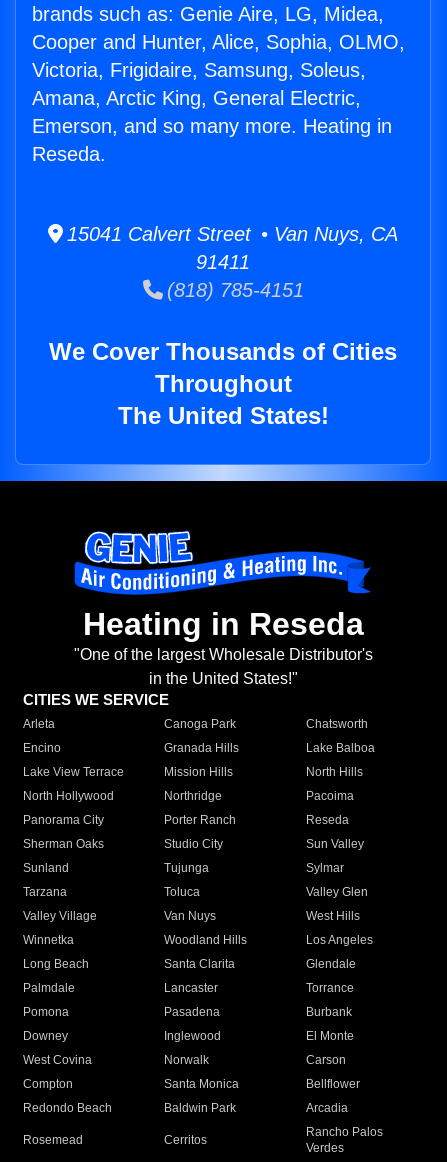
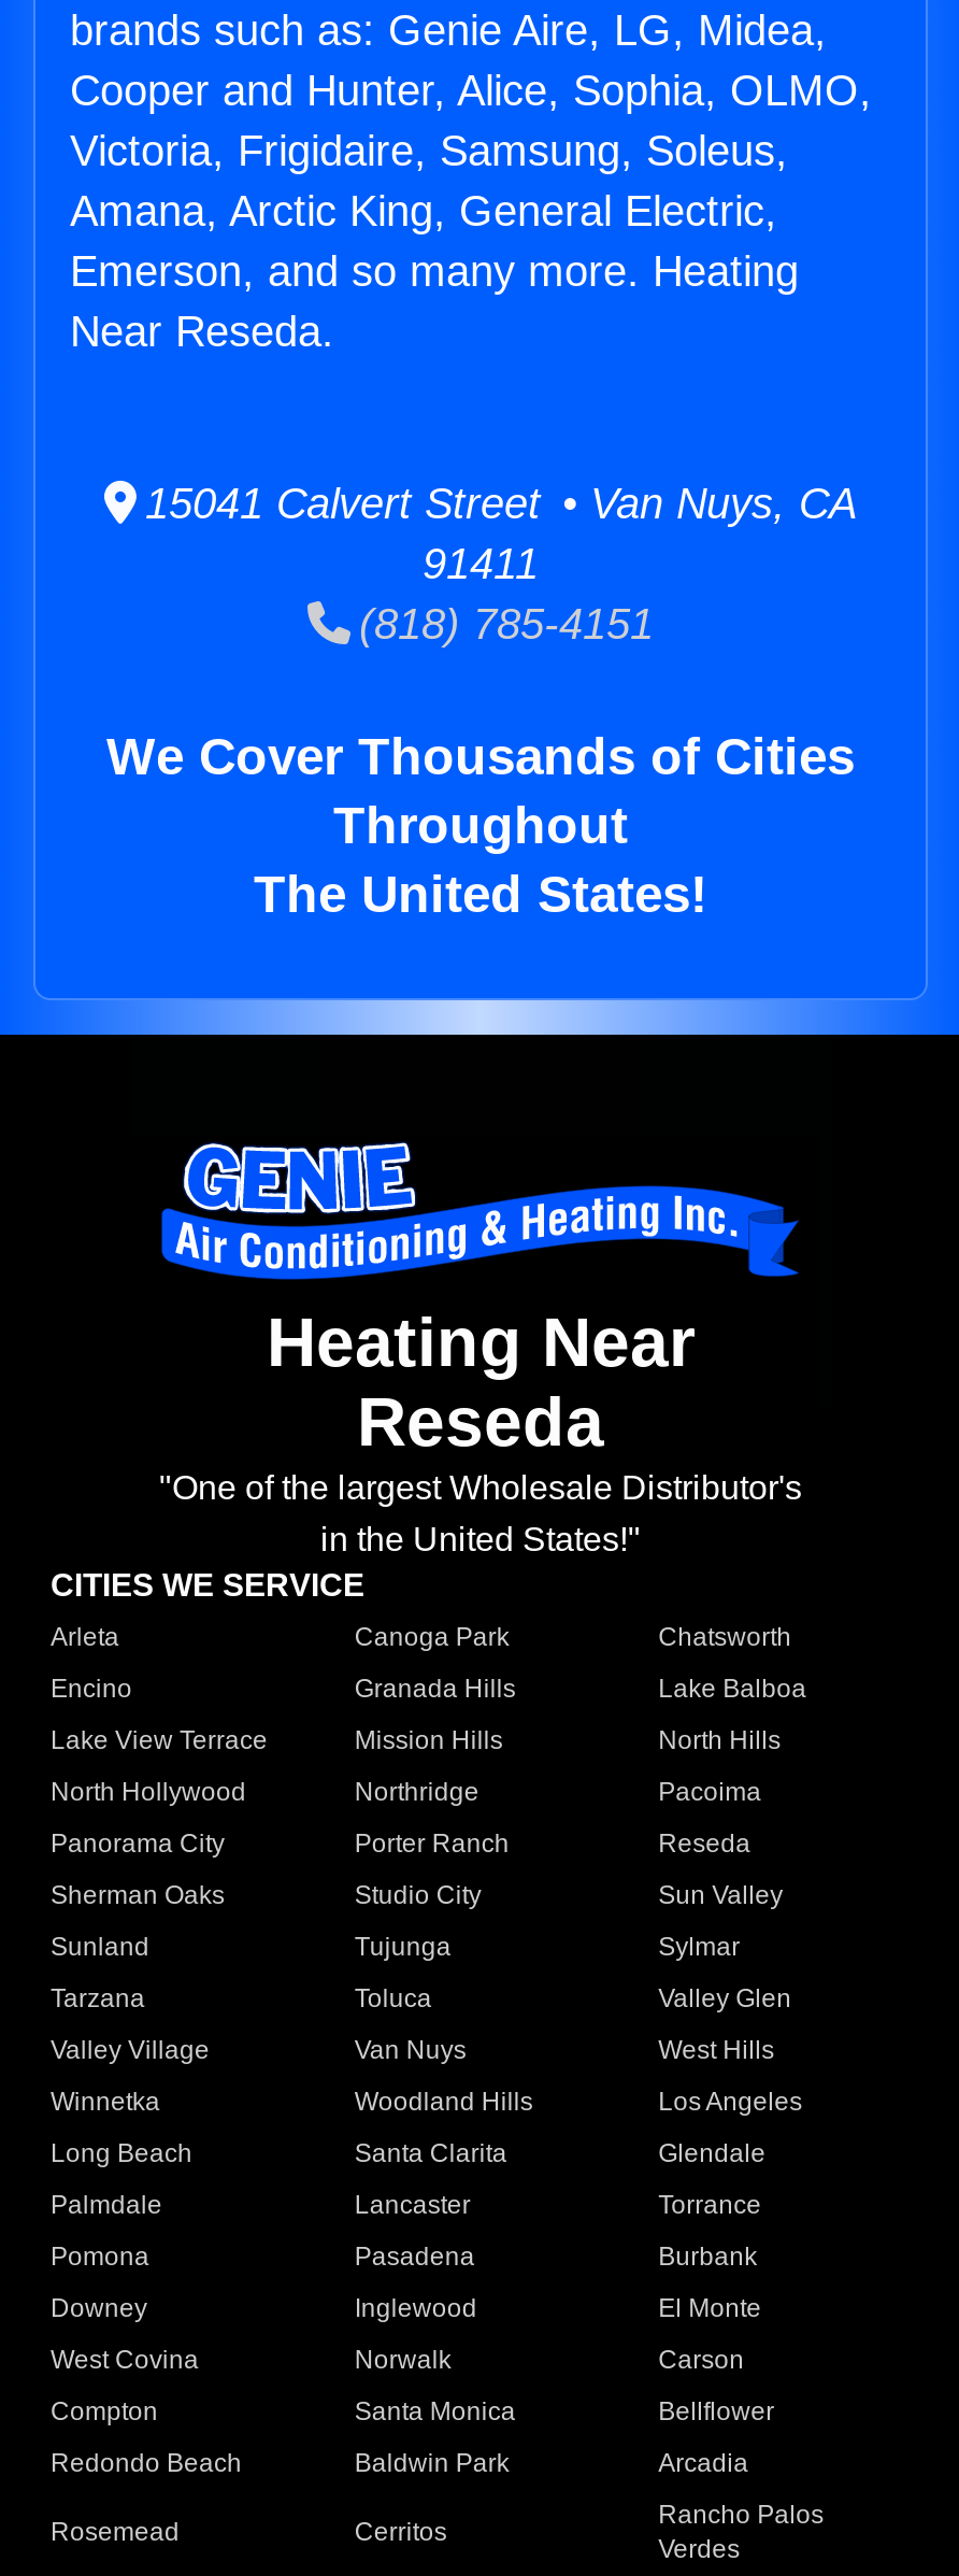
- Emerson, and so many more. Heating in
- Reseda.
+ Emerson, and so many more. Heating
+ Near Reseda.

- Heating in Reseda
+ Heating Near
+ Reseda
